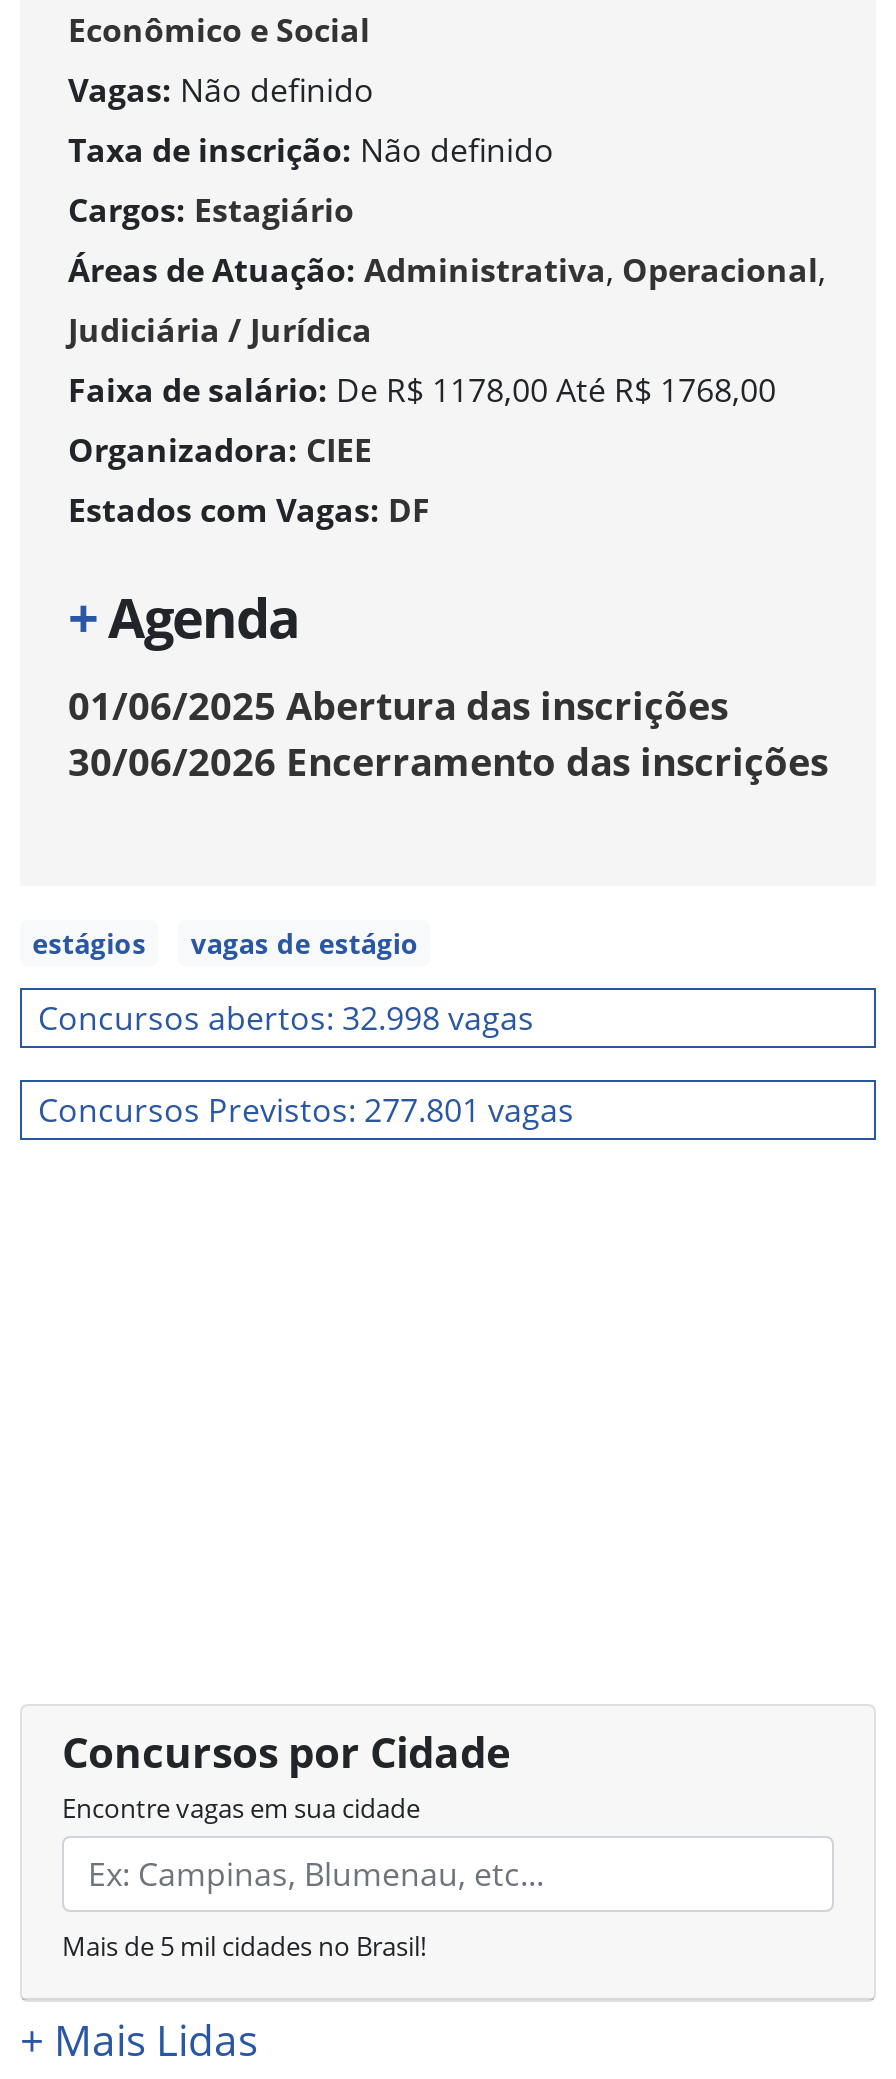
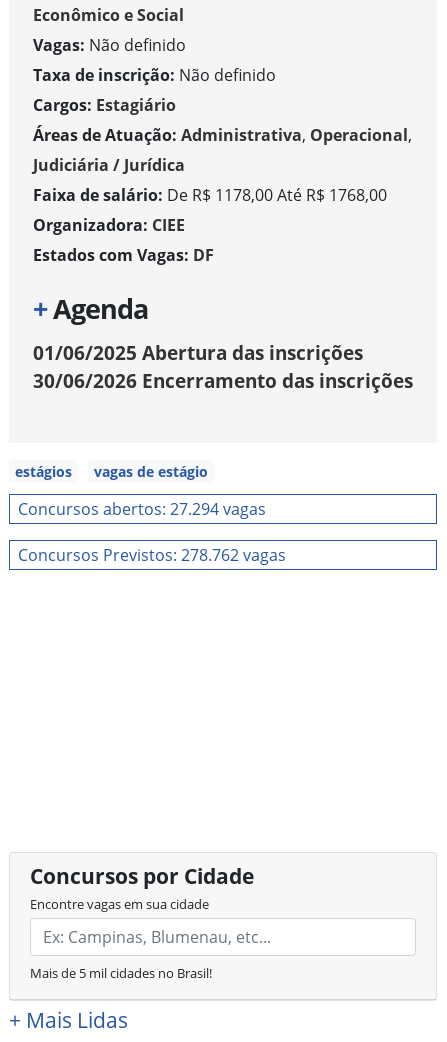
- Concursos abertos: 32.998 vagas
+ Concursos abertos: 27.294 vagas

- Concursos Previstos: 277.801 vagas
+ Concursos Previstos: 278.762 vagas
